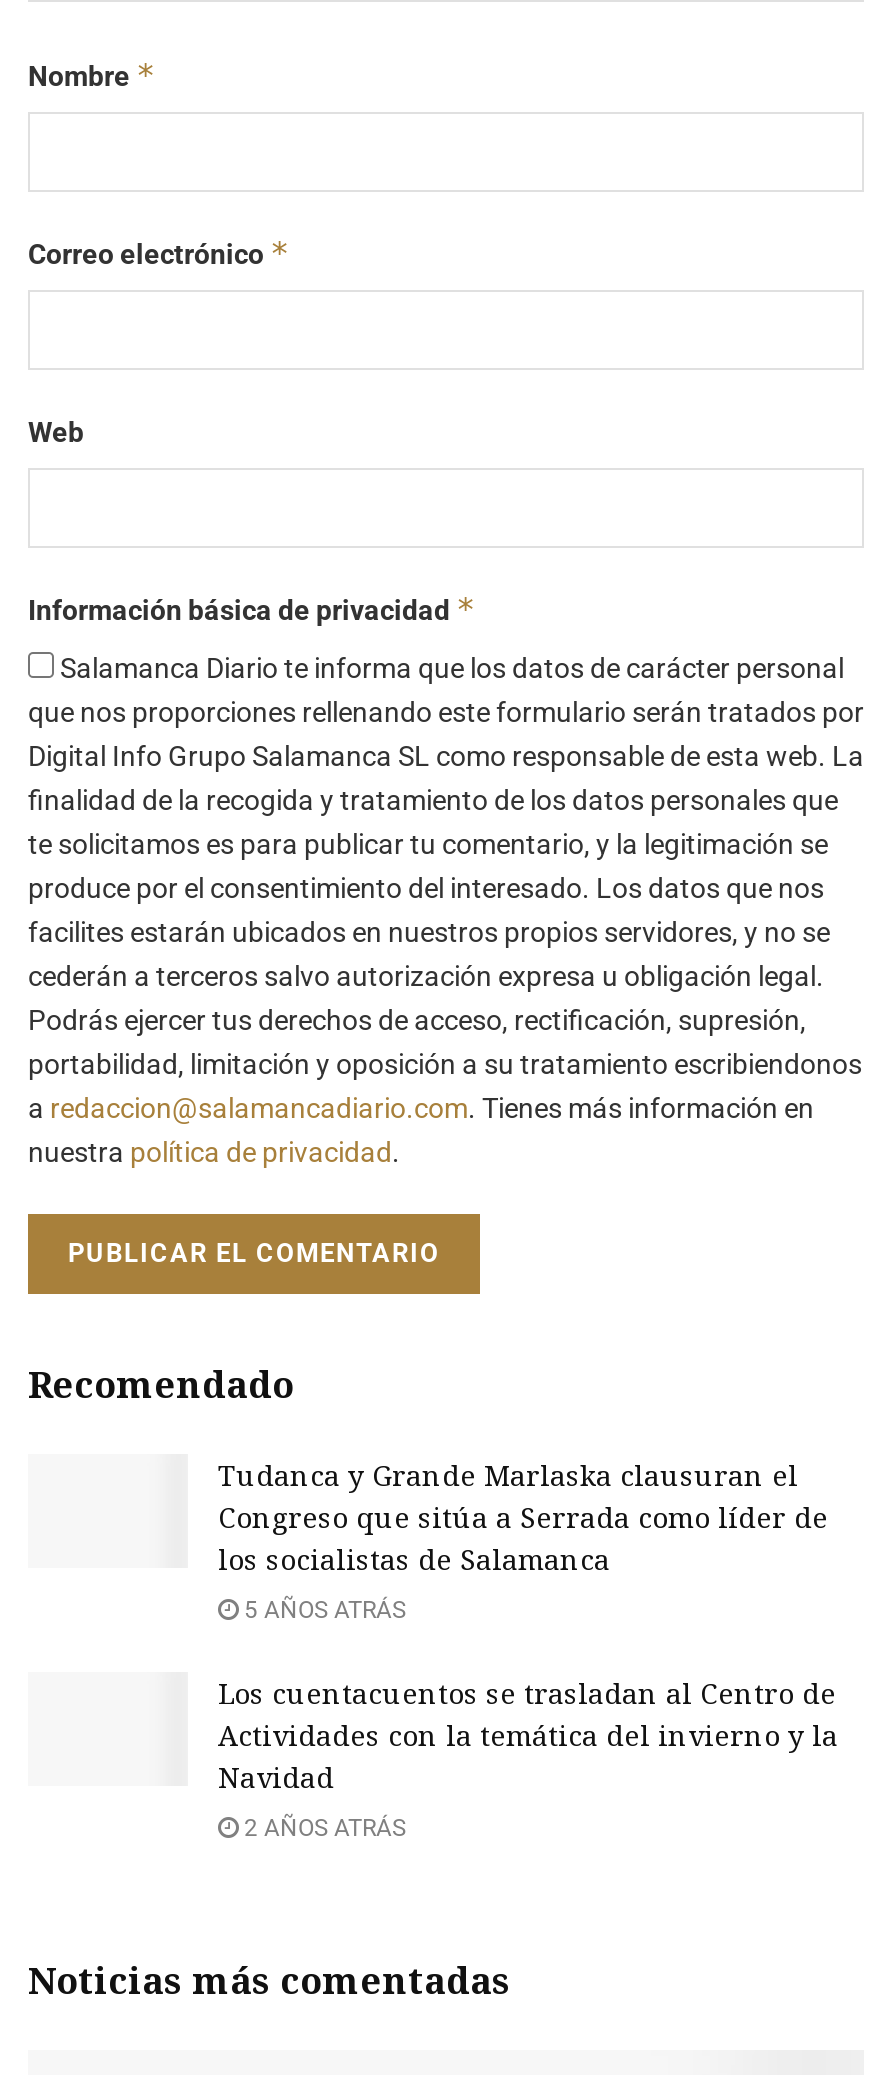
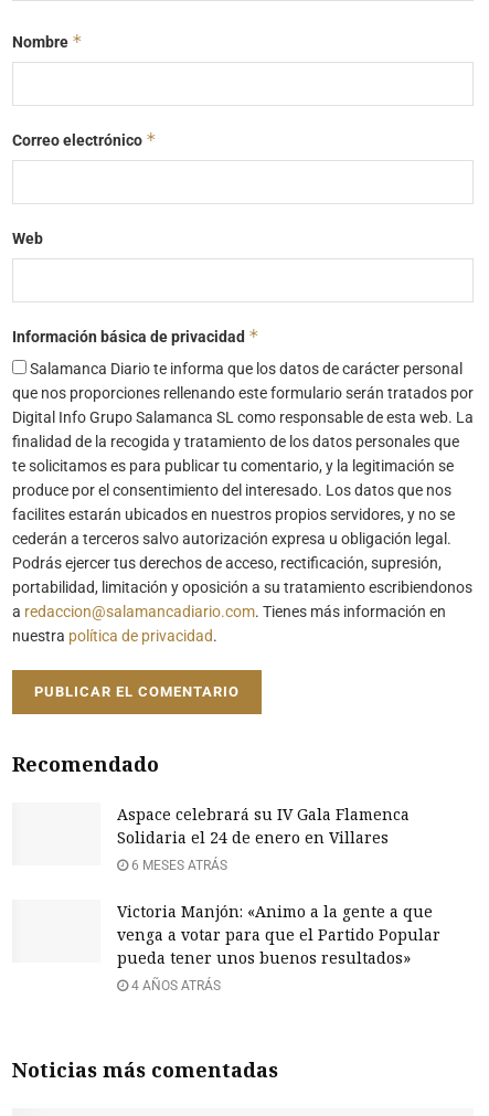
- Tudanca y Grande Marlaska clausuran el
- Congreso que sitúa a Serrada como líder de
- los socialistas de Salamanca
+ Aspace celebrará su IV Gala Flamenca
+ Solidaria el 24 de enero en Villares

- 5 AÑOS ATRÁS
+ 6 MESES ATRÁS

- Los cuentacuentos se trasladan al Centro de
- Actividades con la temática del invierno y la
- Navidad
+ Victoria Manjón: «Animo a la gente a que
+ venga a votar para que el Partido Popular
+ pueda tener unos buenos resultados»

- 2 AÑOS ATRÁS
+ 4 AÑOS ATRÁS
